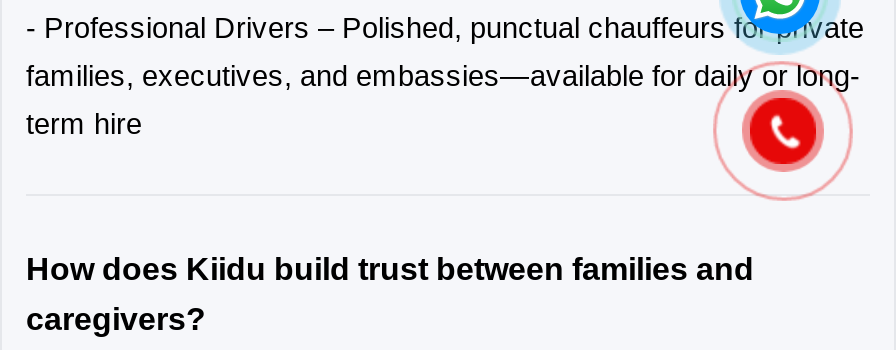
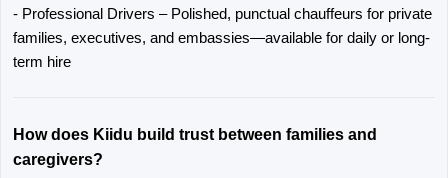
- [image]
